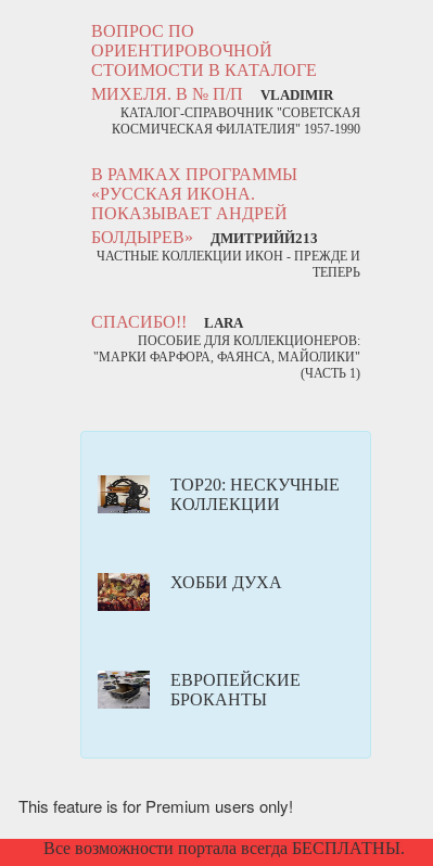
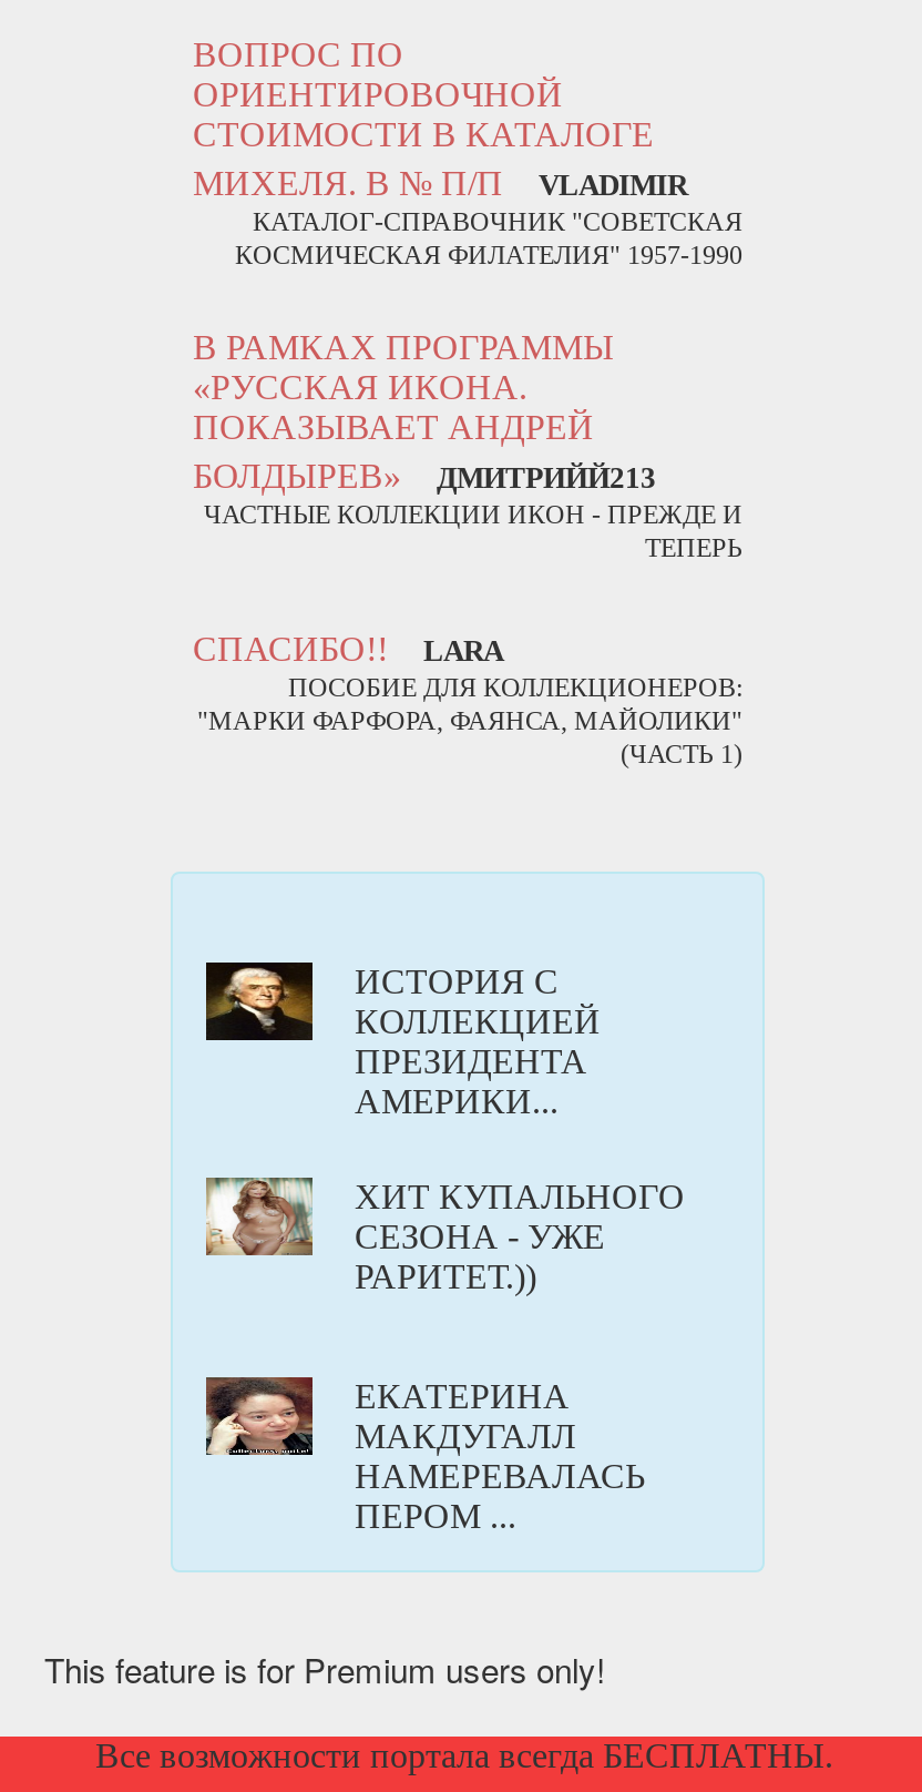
- [image]
- ТОР20: НЕСКУЧНЫЕ
- КОЛЛЕКЦИИ
+ [image]
+ ИСТОРИЯ С
+ КОЛЛЕКЦИЕЙ
+ ПРЕЗИДЕНТА
+ АМЕРИКИ...

- [image]
- ХОББИ ДУХА
+ [image]
+ ХИТ КУПАЛЬНОГО
+ СЕЗОНА - УЖЕ
+ РАРИТЕТ.))

- [image]
- ЕВРОПЕЙСКИЕ
- БРОКАНТЫ
+ [image]
+ ЕКАТЕРИНА
+ МАКДУГАЛЛ
+ НАМЕРЕВАЛАСЬ
+ ПЕРОМ ...
